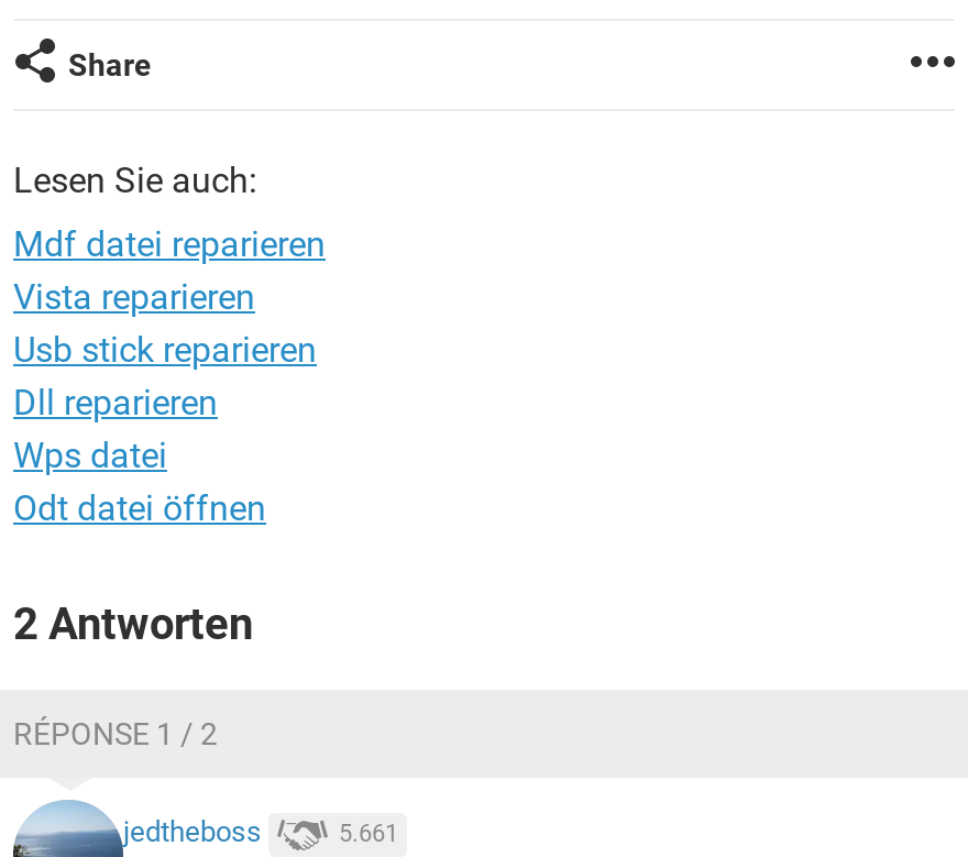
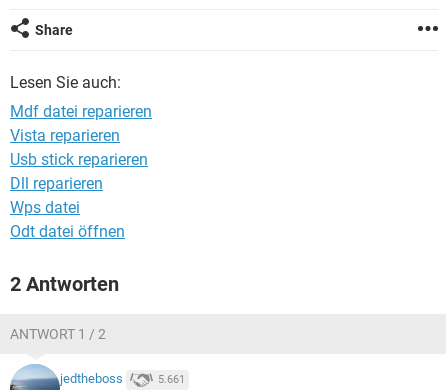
- RÉPONSE 1 / 2
+ ANTWORT 1 / 2
